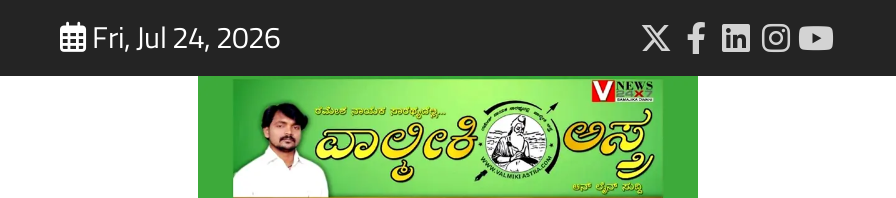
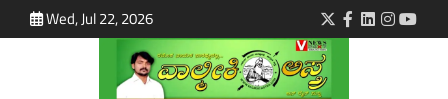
- Fri, Jul 24, 2026
+ Wed, Jul 22, 2026
